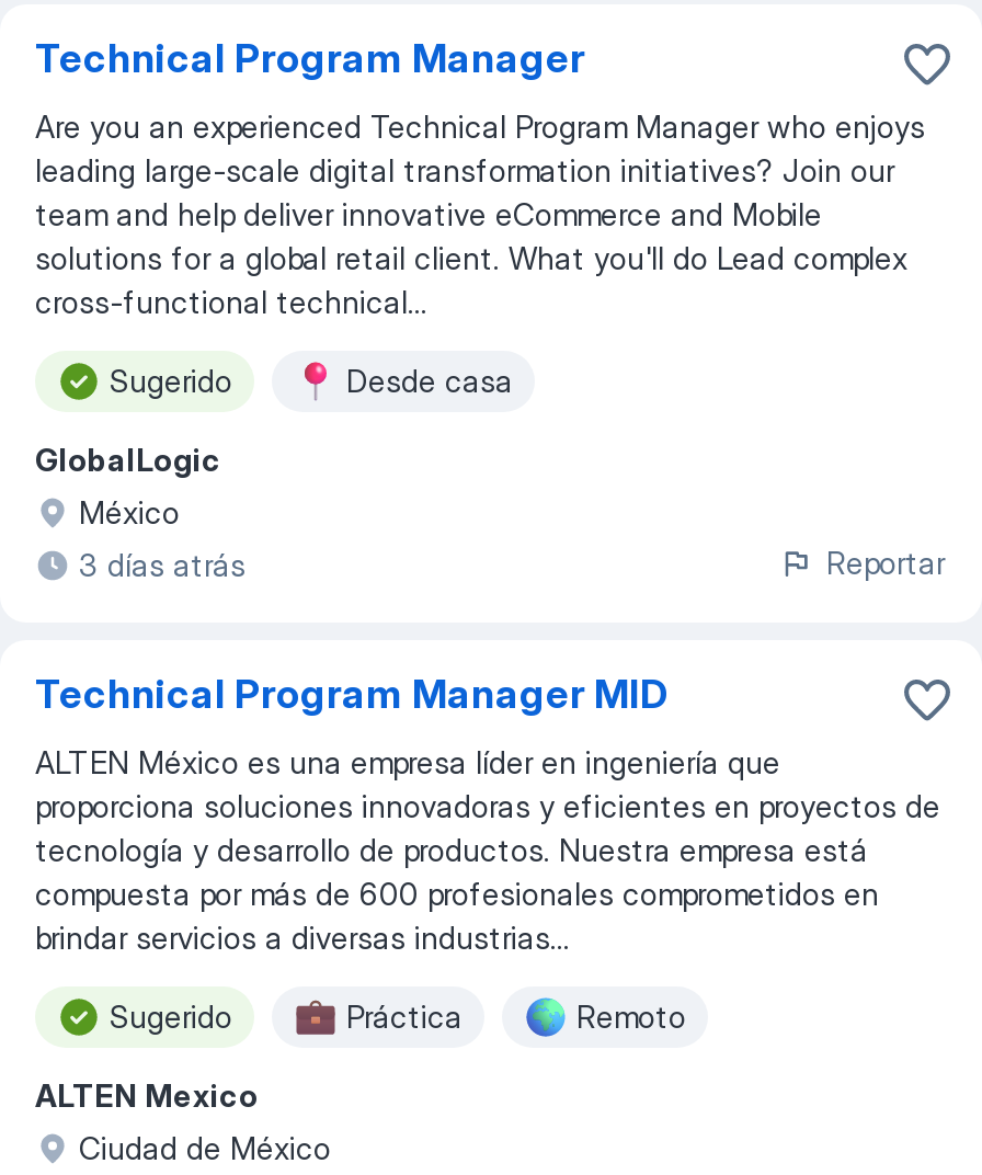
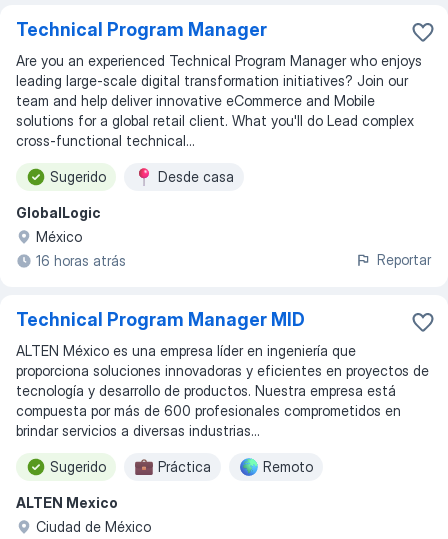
- 3 días atrás
+ 16 horas atrás
